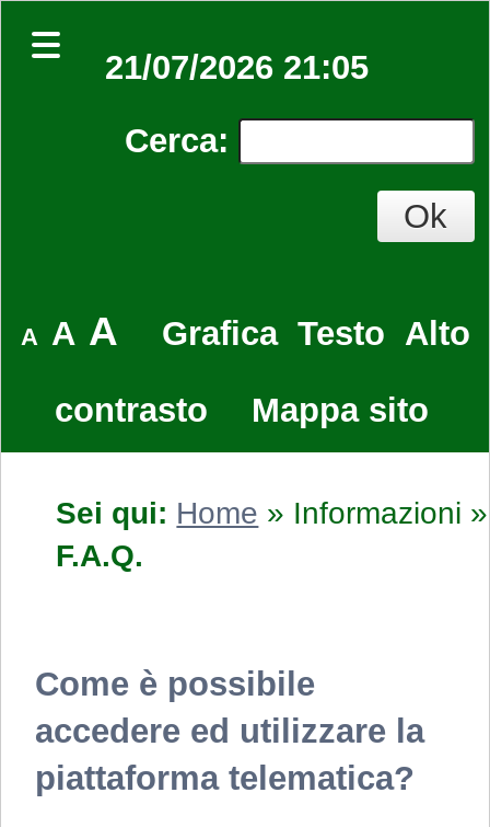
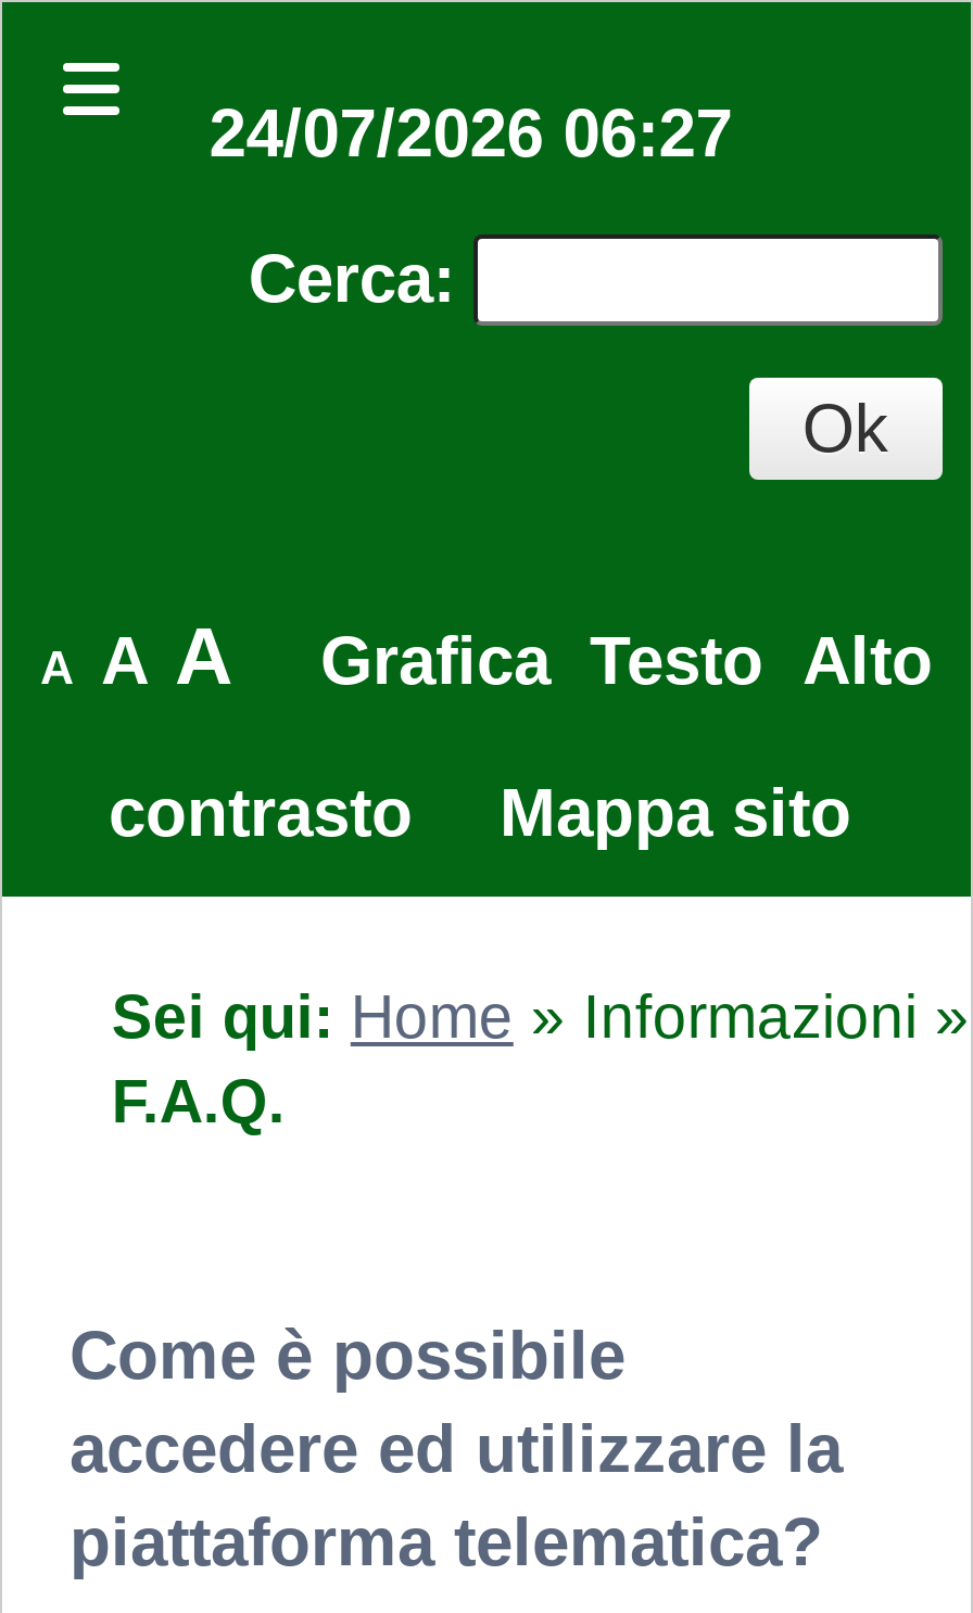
- 21/07/2026 21:05
+ 24/07/2026 06:27
